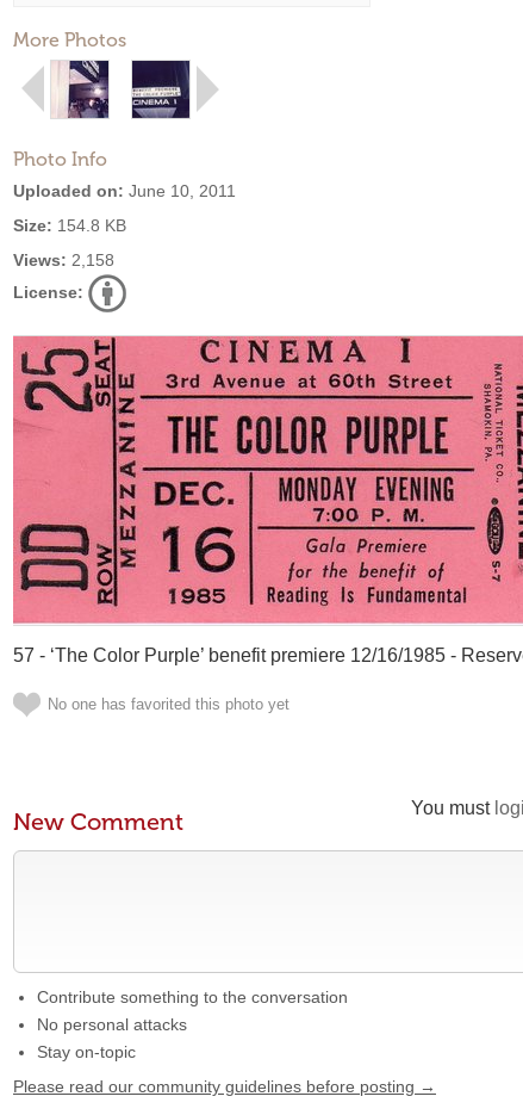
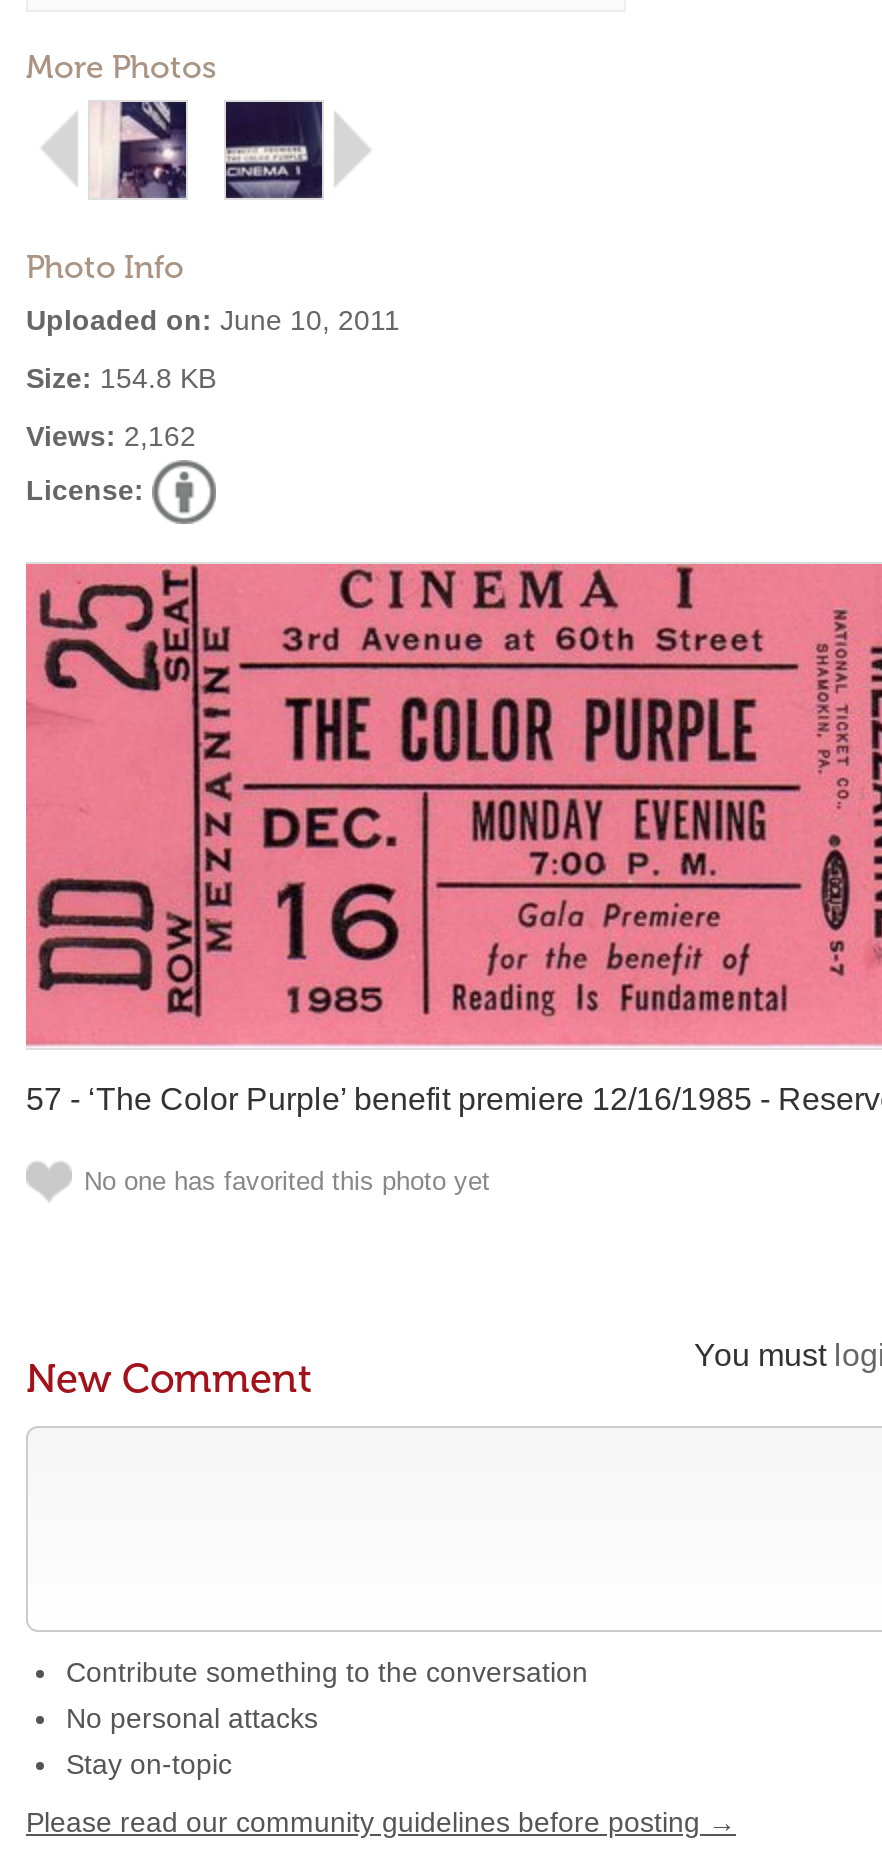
- Views: 2,158
+ Views: 2,162
